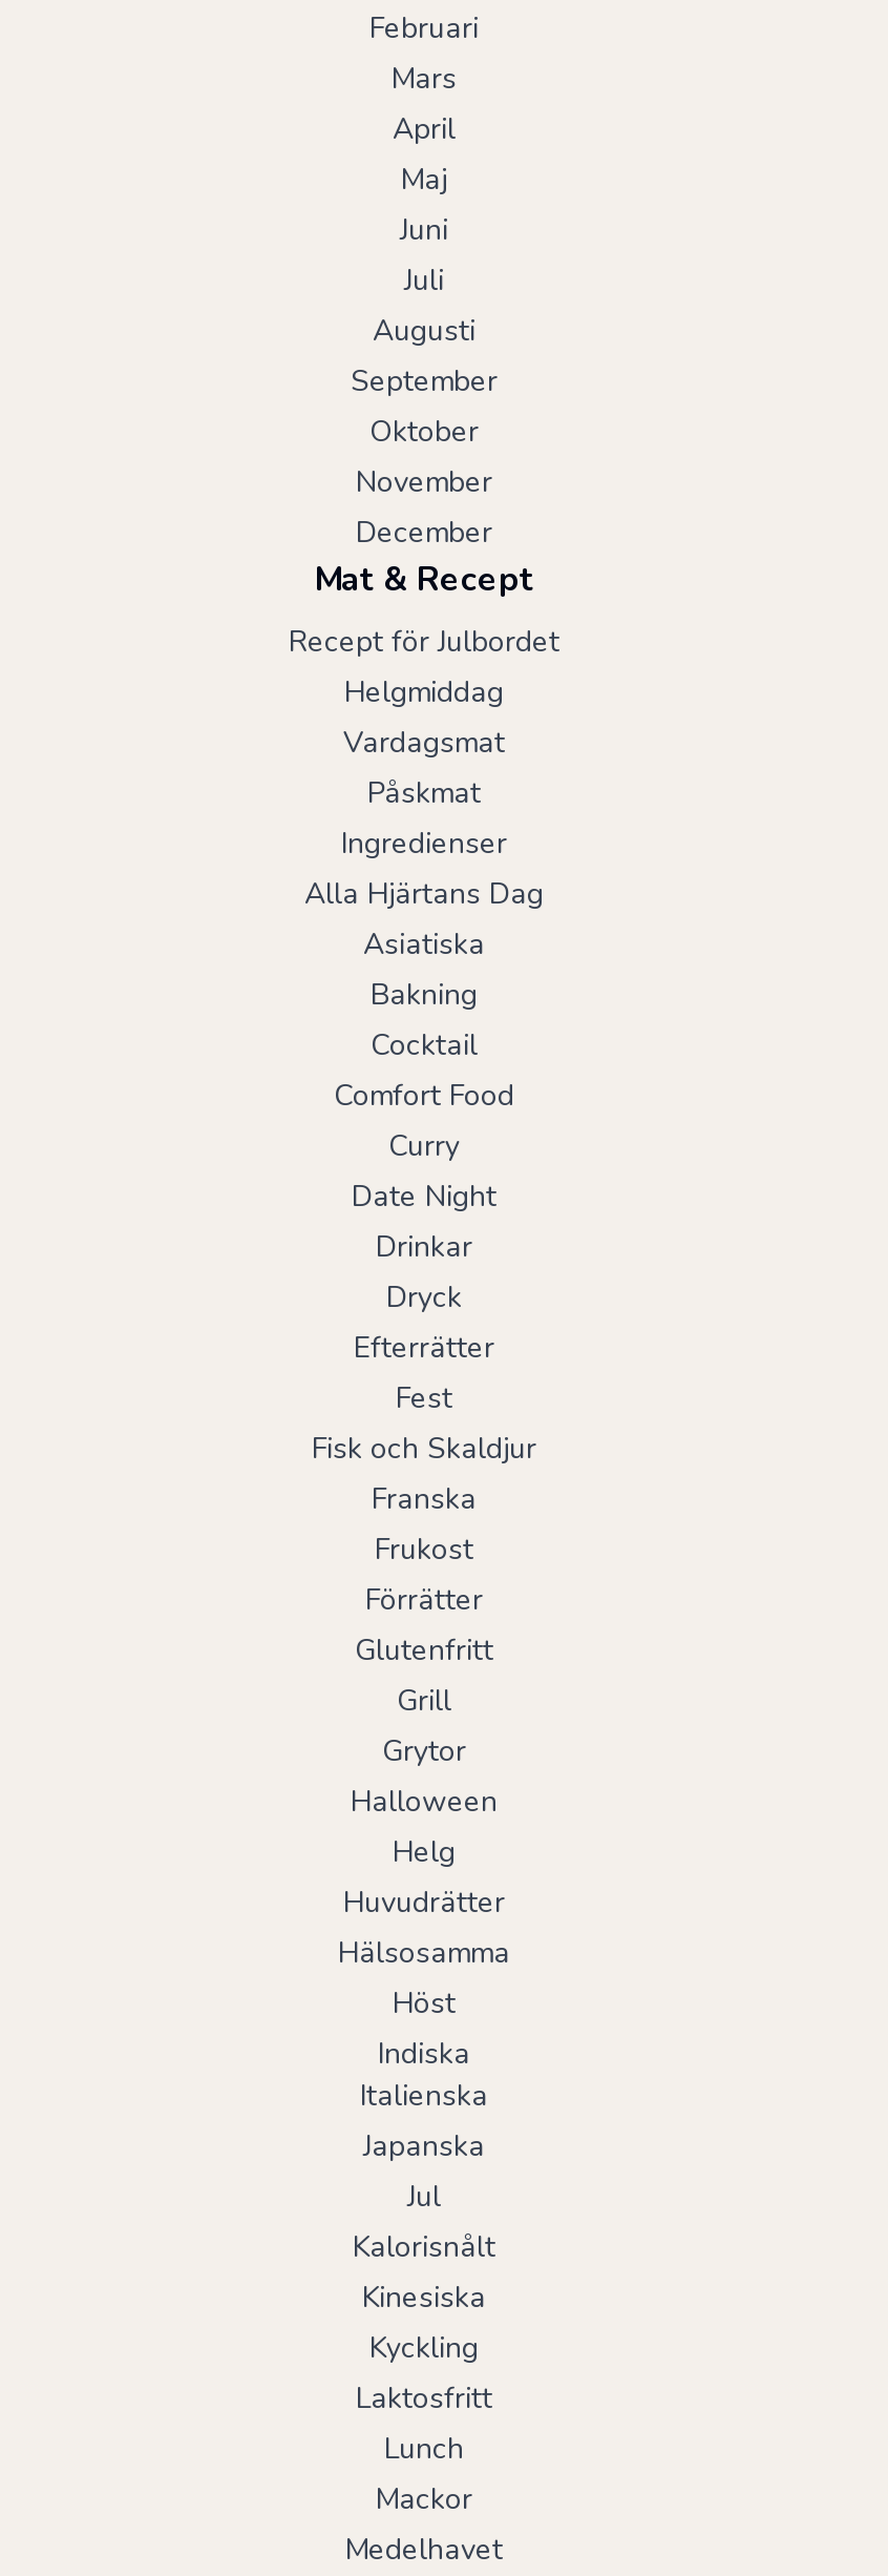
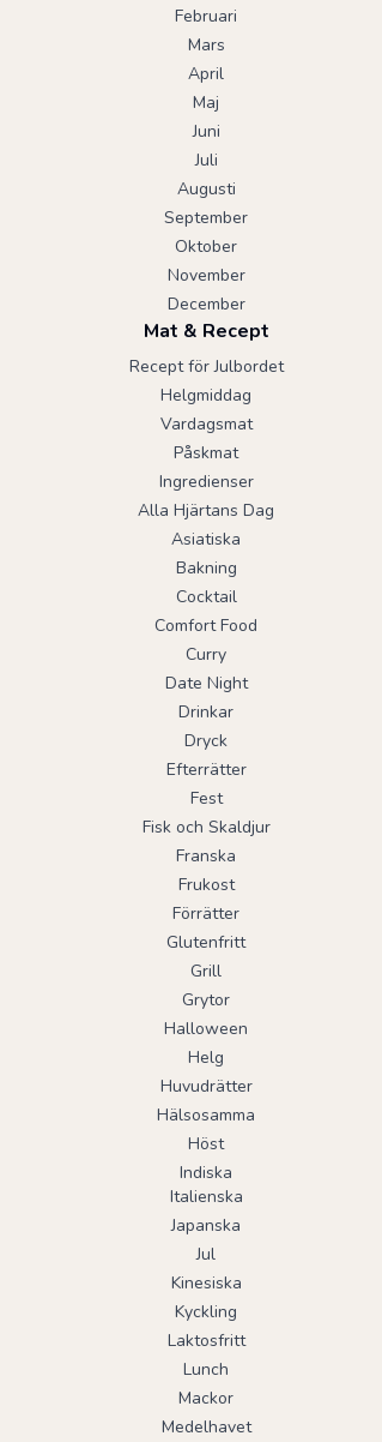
- Kalorisnålt
